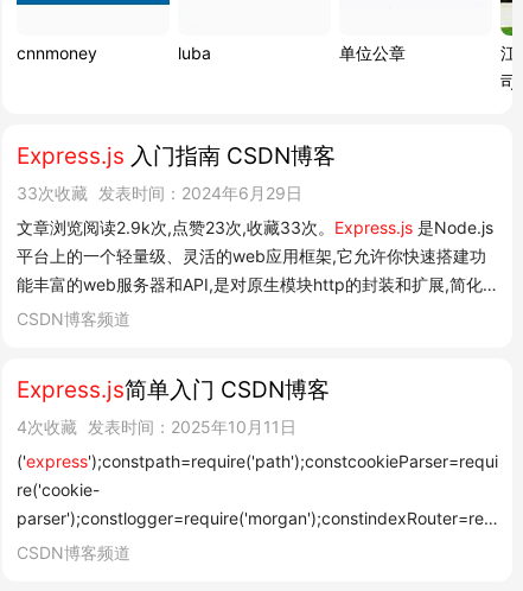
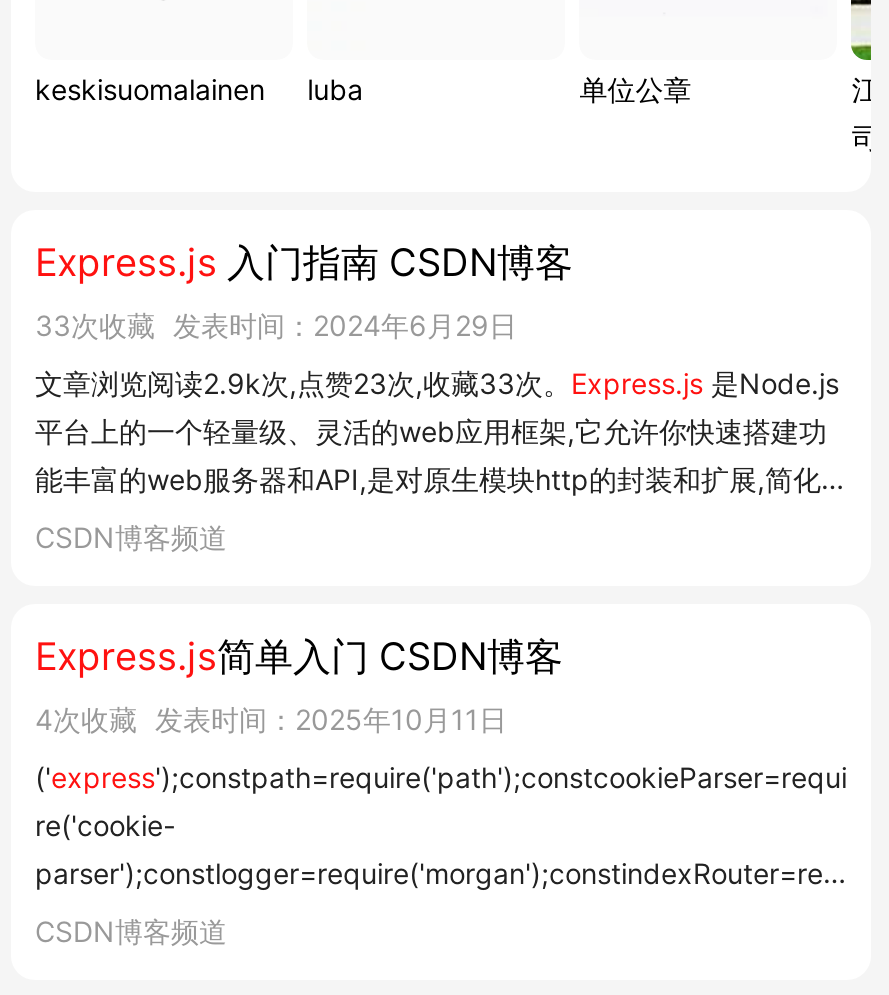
- cnnmoney
+ keskisuomalainen
